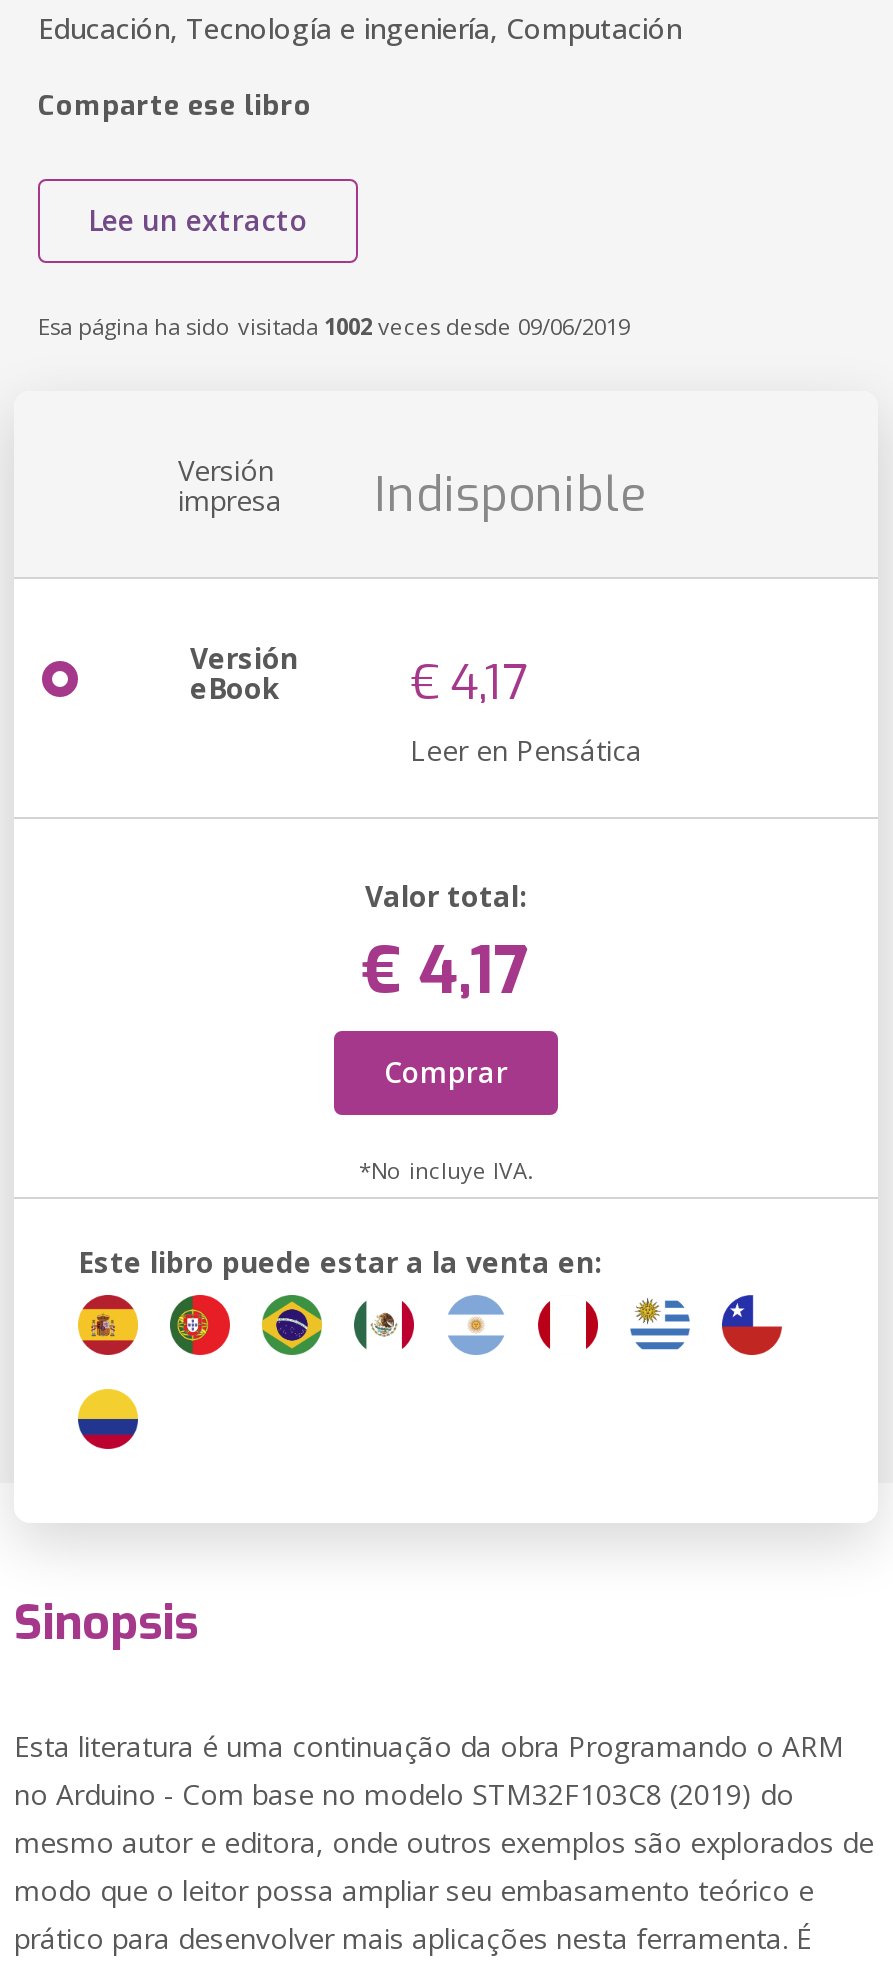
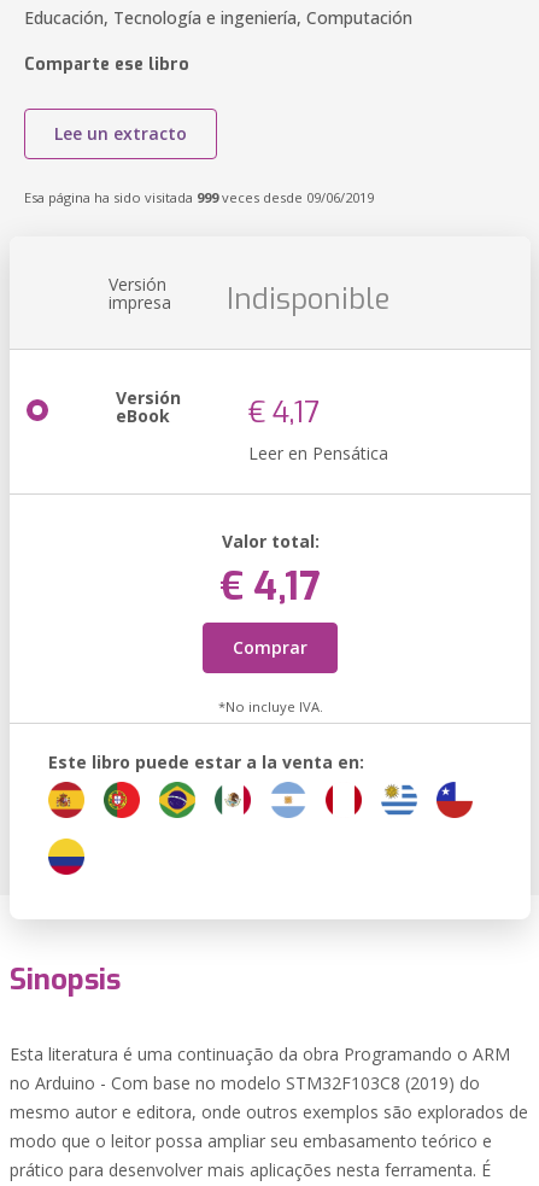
- Esa página ha sido visitada 1002 veces desde 09/06/2019
+ Esa página ha sido visitada 999 veces desde 09/06/2019
